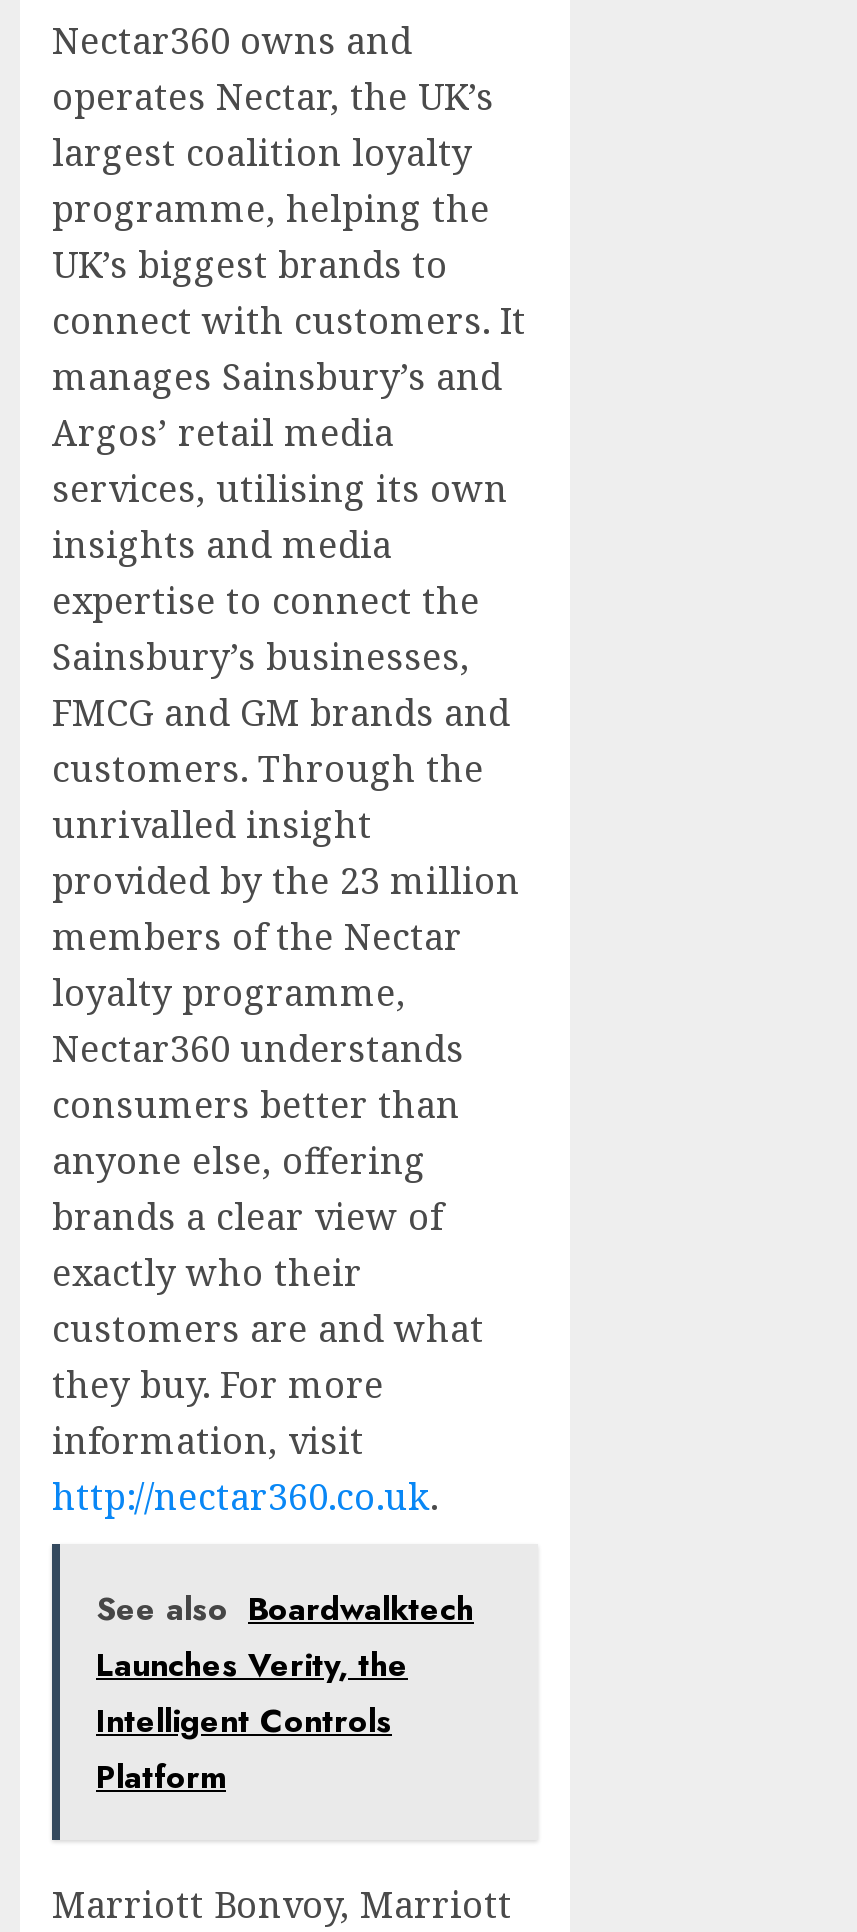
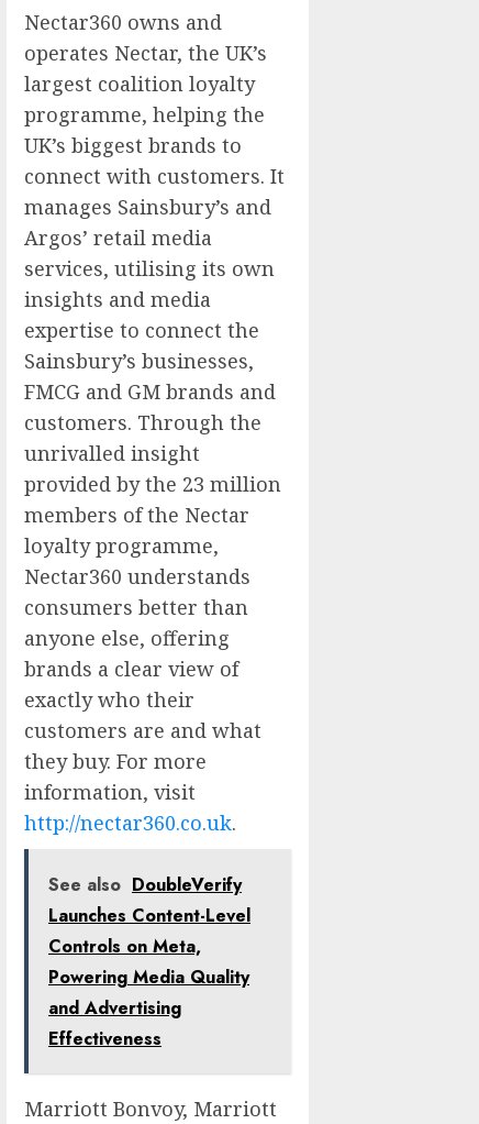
- See also Boardwalktech
- Launches Verity, the
- Intelligent Controls
- Platform
+ See also DoubleVerify
+ Launches Content-Level
+ Controls on Meta,
+ Powering Media Quality
+ and Advertising
+ Effectiveness
